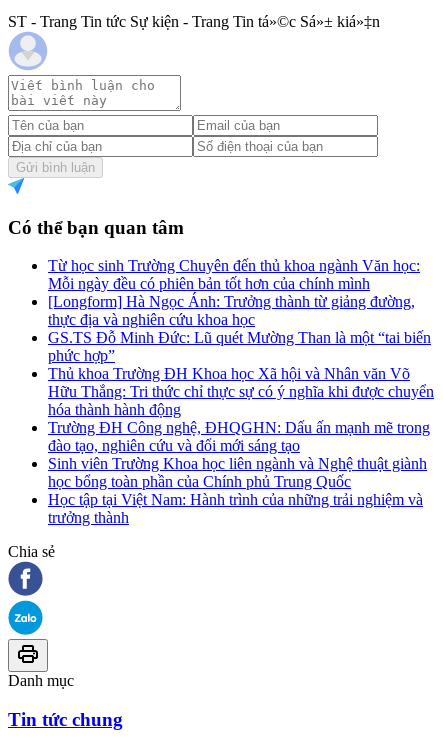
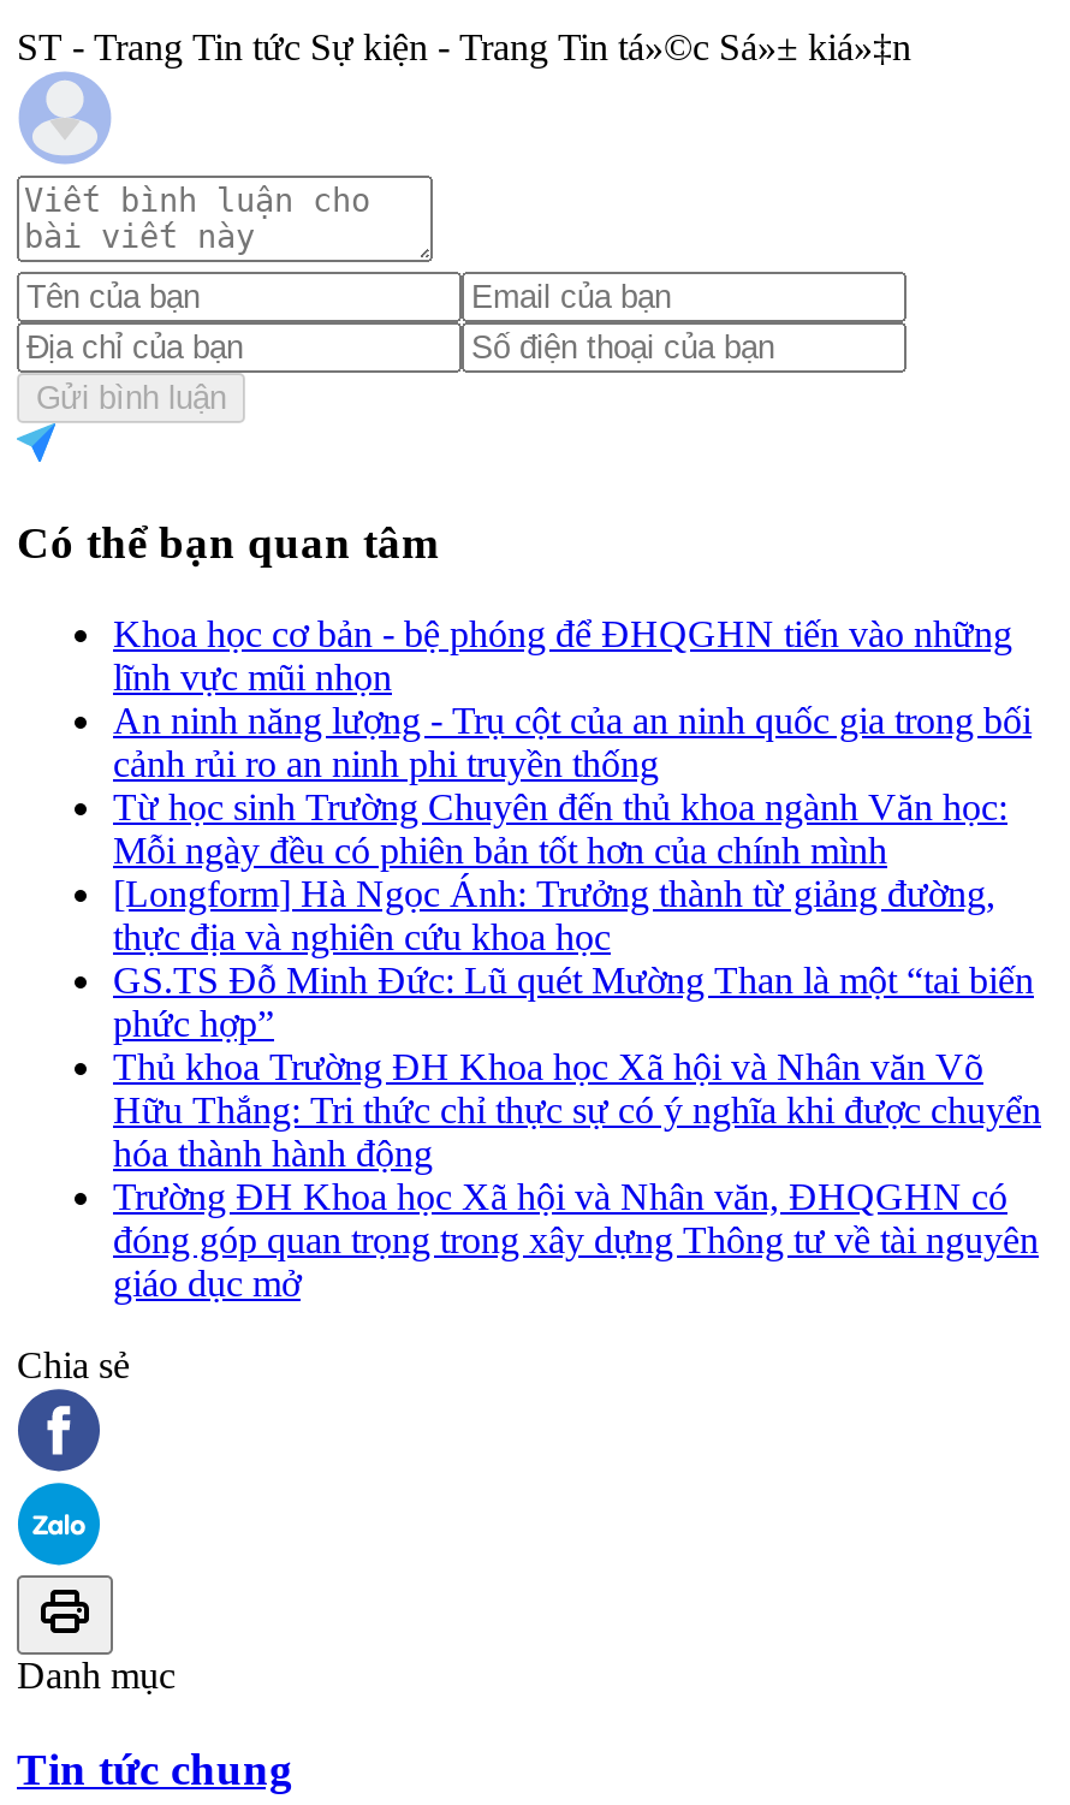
+ Khoa học cơ bản - bệ phóng để ĐHQGHN tiến vào những
+ lĩnh vực mũi nhọn
+ An ninh năng lượng - Trụ cột của an ninh quốc gia trong bối
+ cảnh rủi ro an ninh phi truyền thống

moved down: Từ học sinh Trường Chuyên đến thủ khoa ngành Văn học: | Mỗi ngày đều có phiên bản tốt hơn của chính mình | [Longform] Hà Ngọc Ánh: Trưởng thành từ giảng đường, | ... | Hữu Thắng: Tri thức chỉ thực sự có ý nghĩa khi được chuyển | hóa thành hành động

- Trường ĐH Công nghệ, ĐHQGHN: Dấu ấn mạnh mẽ trong
- đào tạo, nghiên cứu và đổi mới sáng tạo
- Sinh viên Trường Khoa học liên ngành và Nghệ thuật giành
- học bổng toàn phần của Chính phủ Trung Quốc
- Học tập tại Việt Nam: Hành trình của những trải nghiệm và
- trưởng thành
+ Trường ĐH Khoa học Xã hội và Nhân văn, ĐHQGHN có
+ đóng góp quan trọng trong xây dựng Thông tư về tài nguyên
+ giáo dục mở
